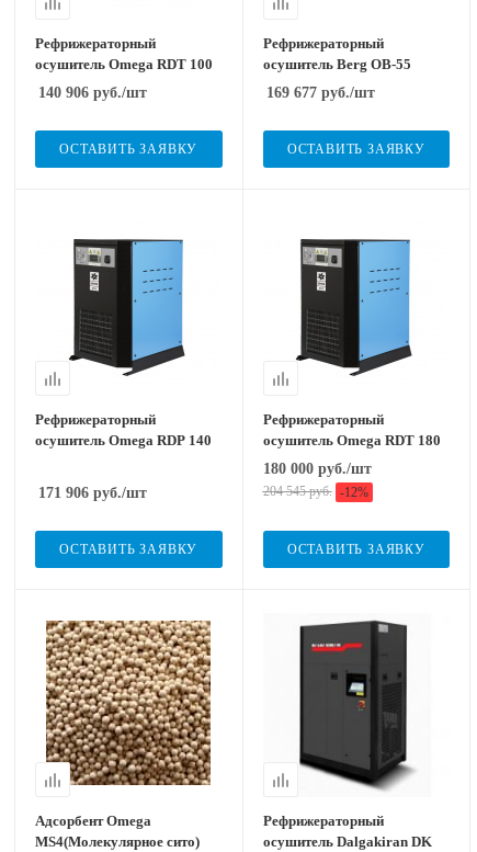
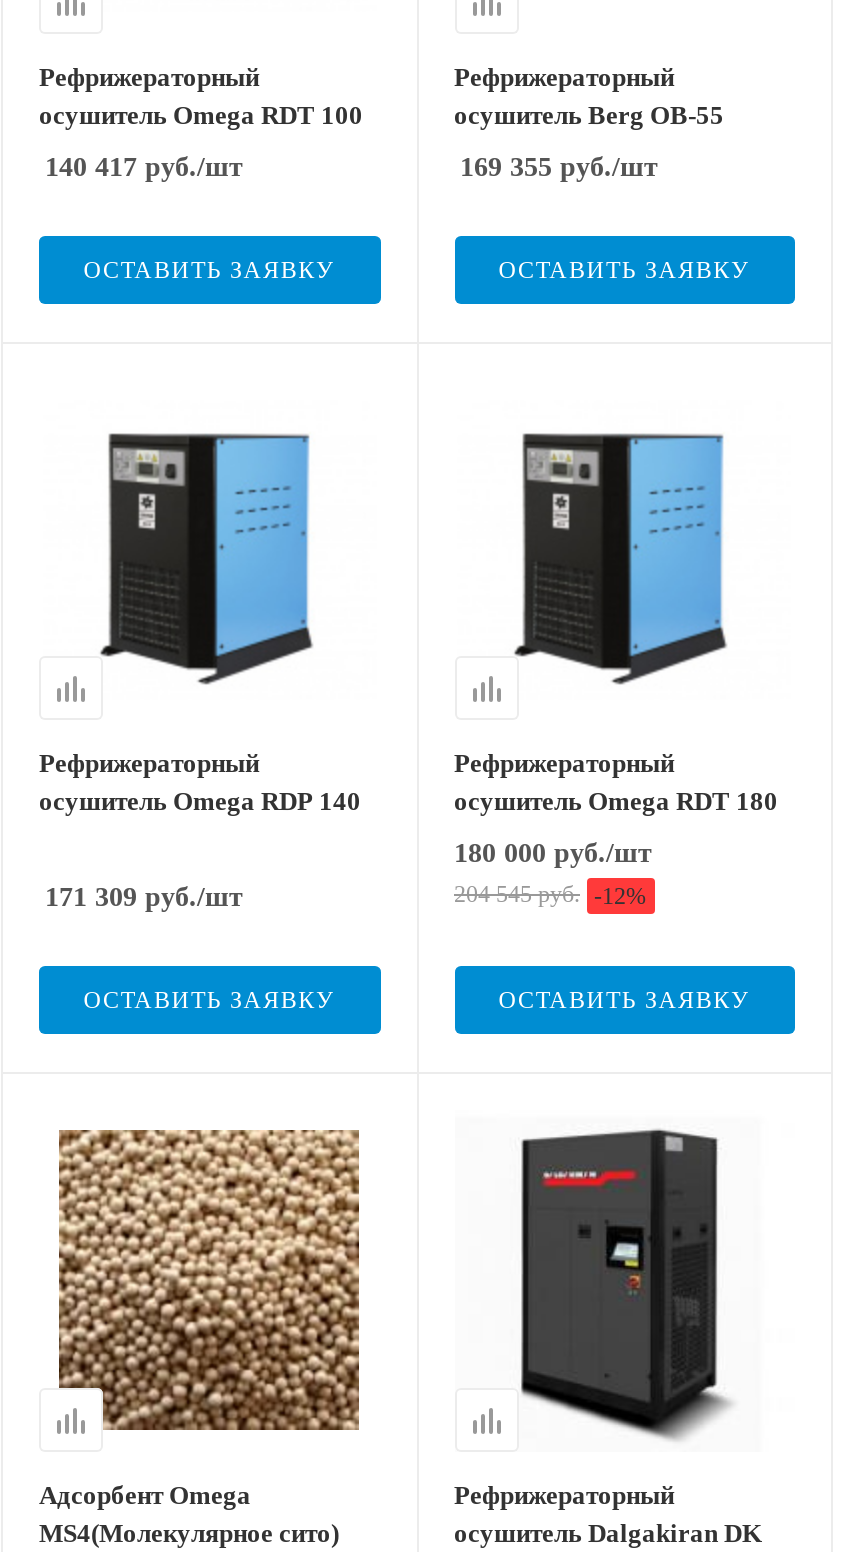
- 140 906 руб./шт
+ 140 417 руб./шт

- 169 677 руб./шт
+ 169 355 руб./шт

- 171 906 руб./шт
+ 171 309 руб./шт
